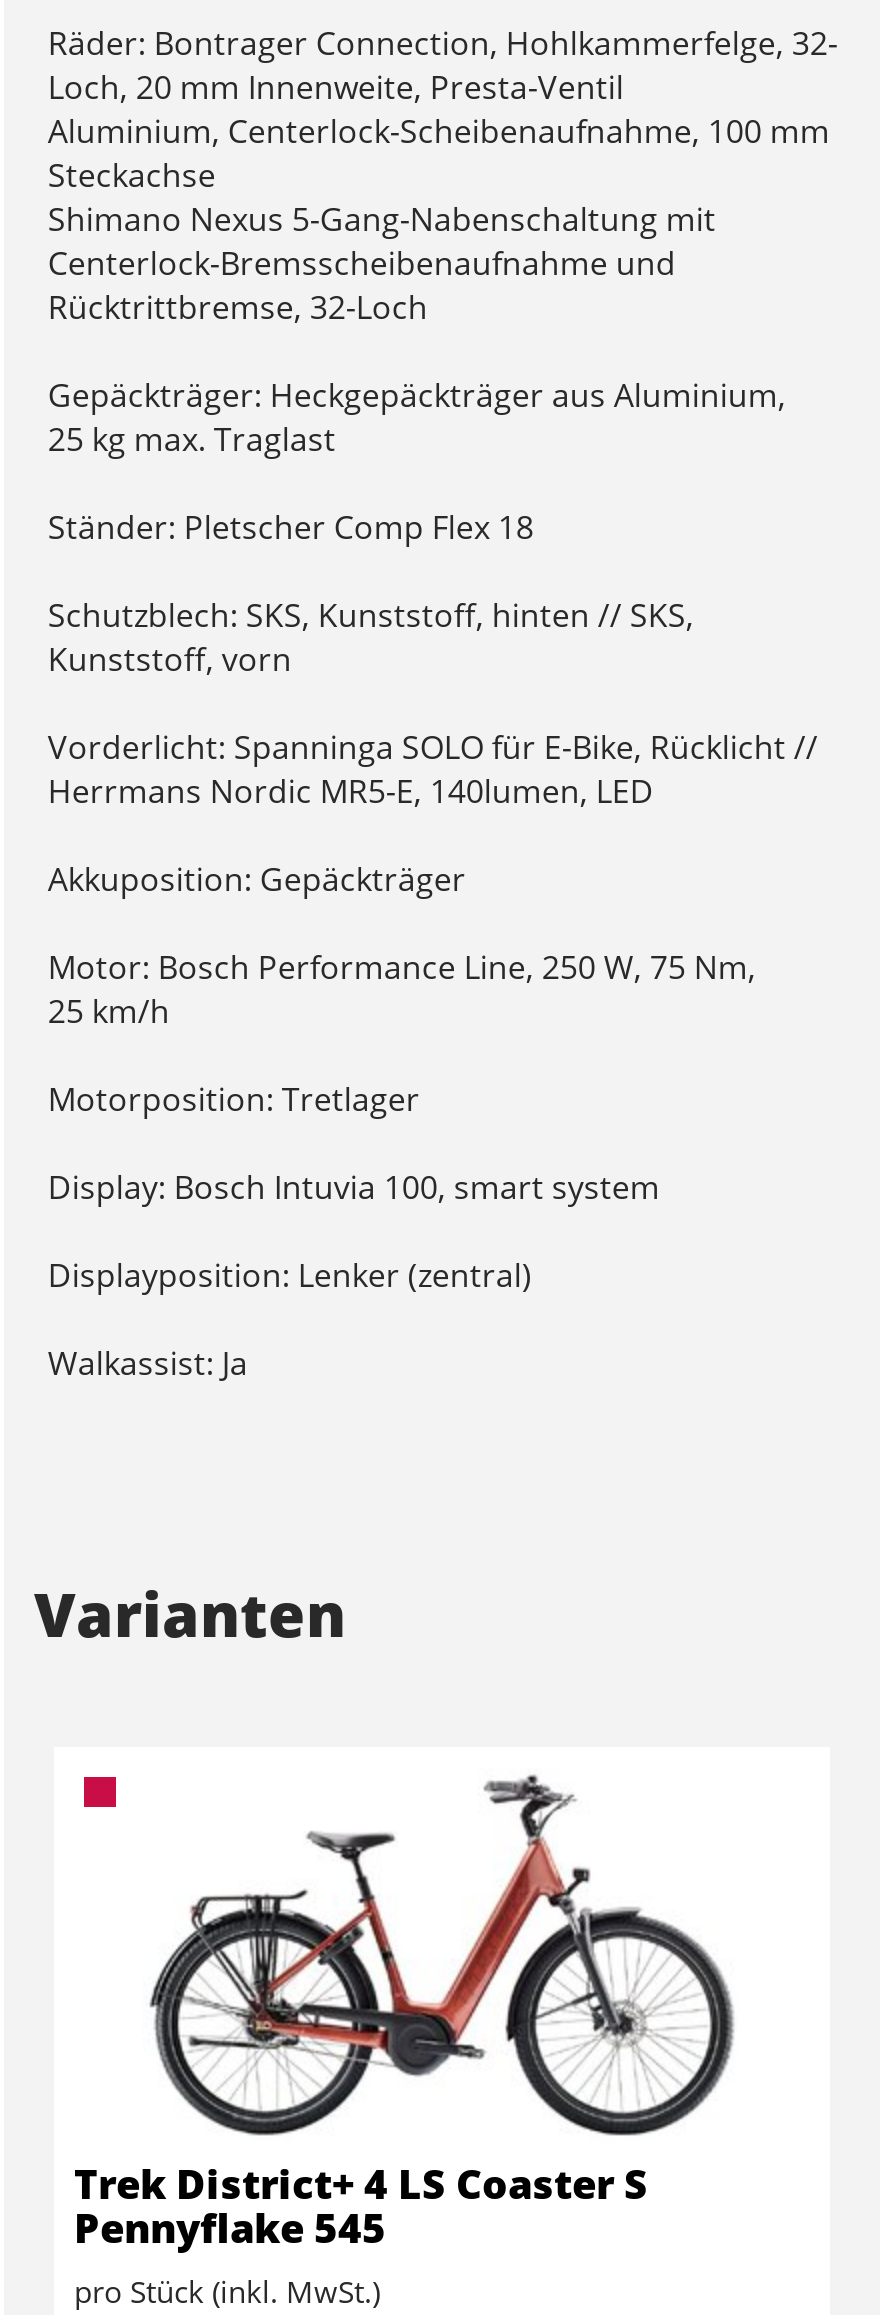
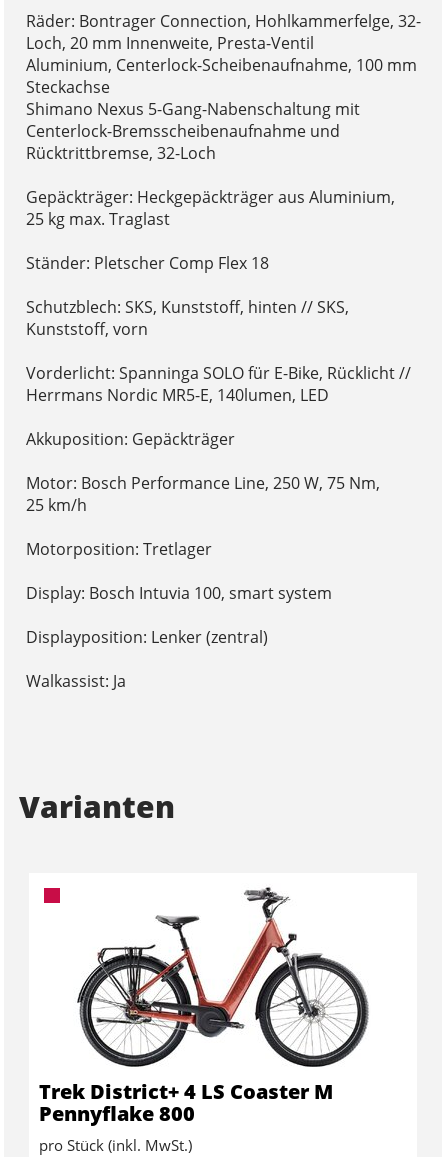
- Trek District+ 4 LS Coaster S
+ Trek District+ 4 LS Coaster M

- Pennyflake 545
+ Pennyflake 800
